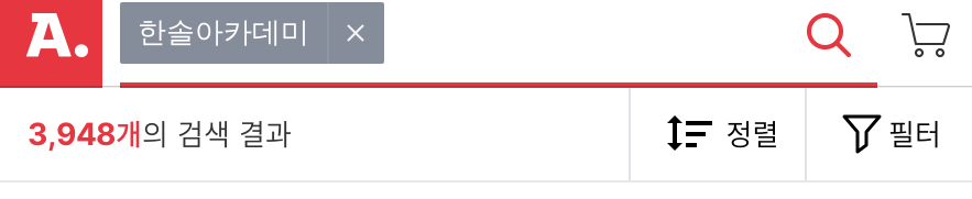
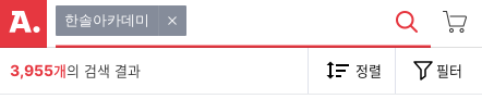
- 3,948개의 검색 결과
+ 3,955개의 검색 결과
